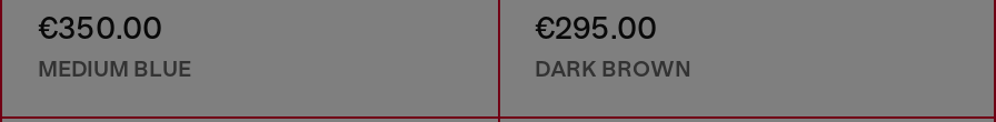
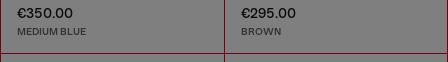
- DARK BROWN
+ BROWN
